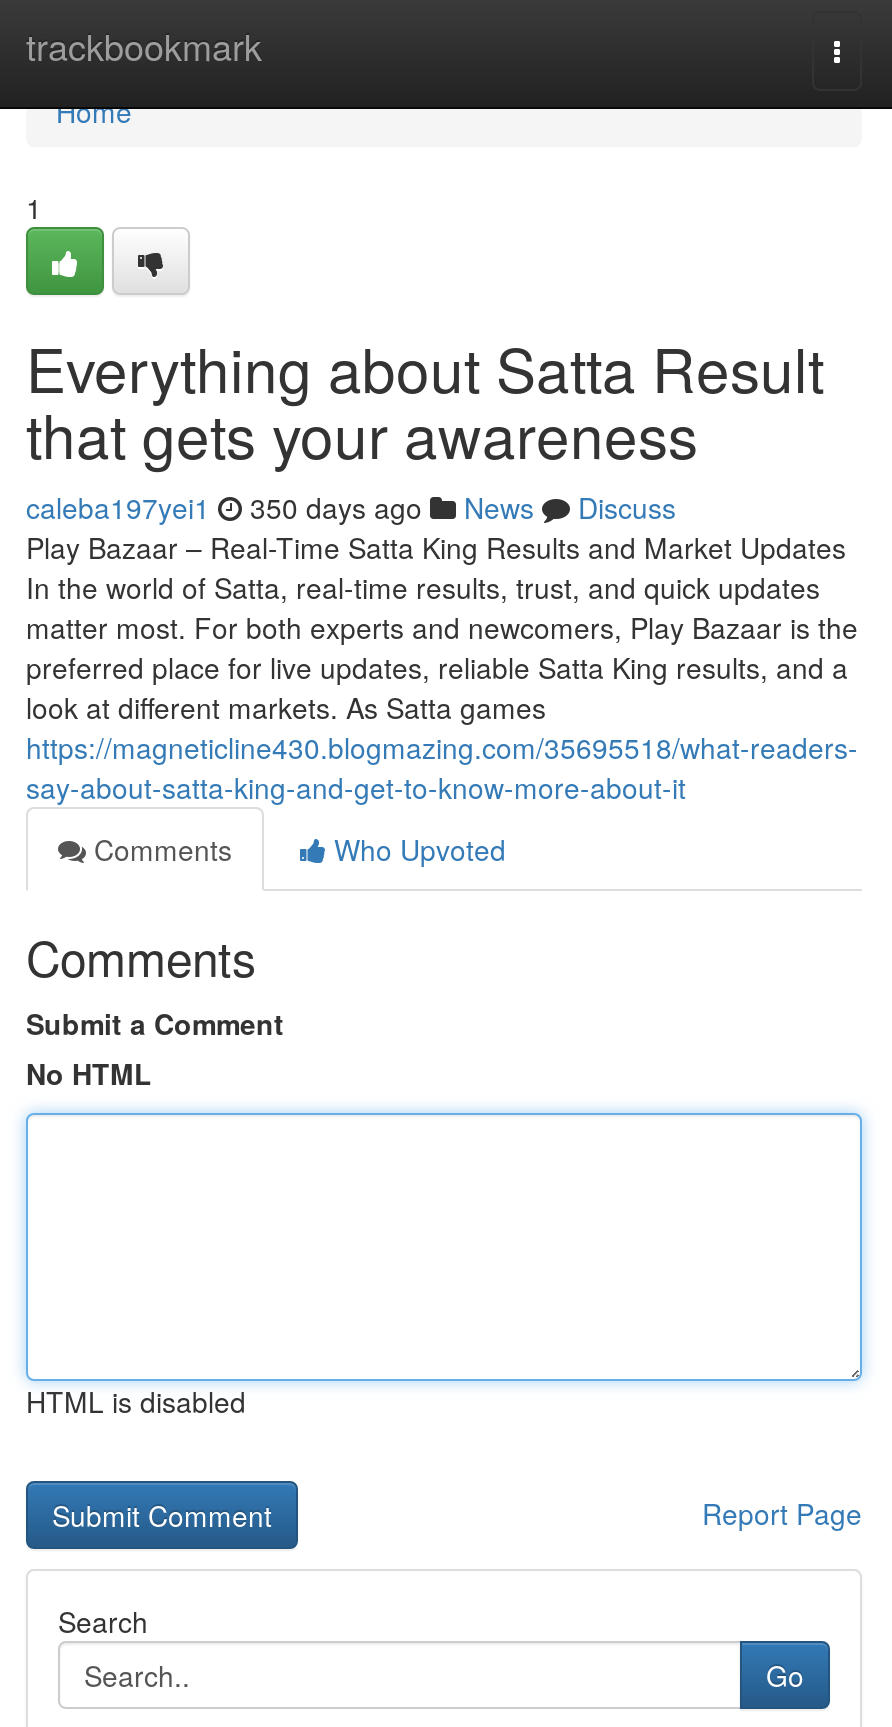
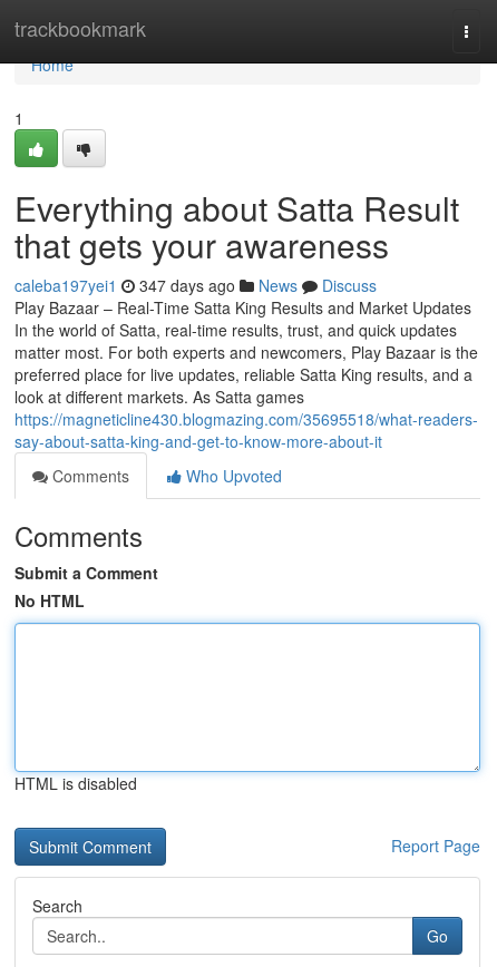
- caleba197yei1 350 days ago News Discuss
+ caleba197yei1 347 days ago News Discuss
